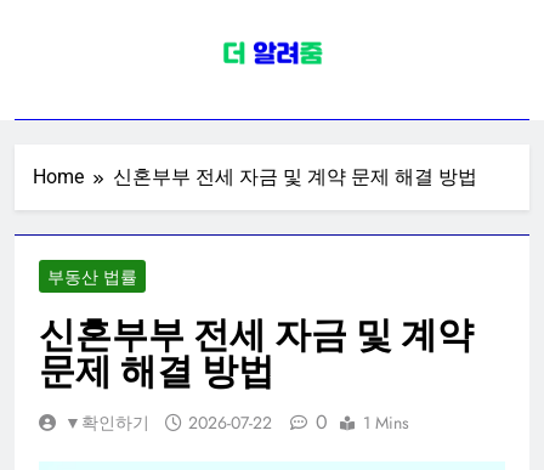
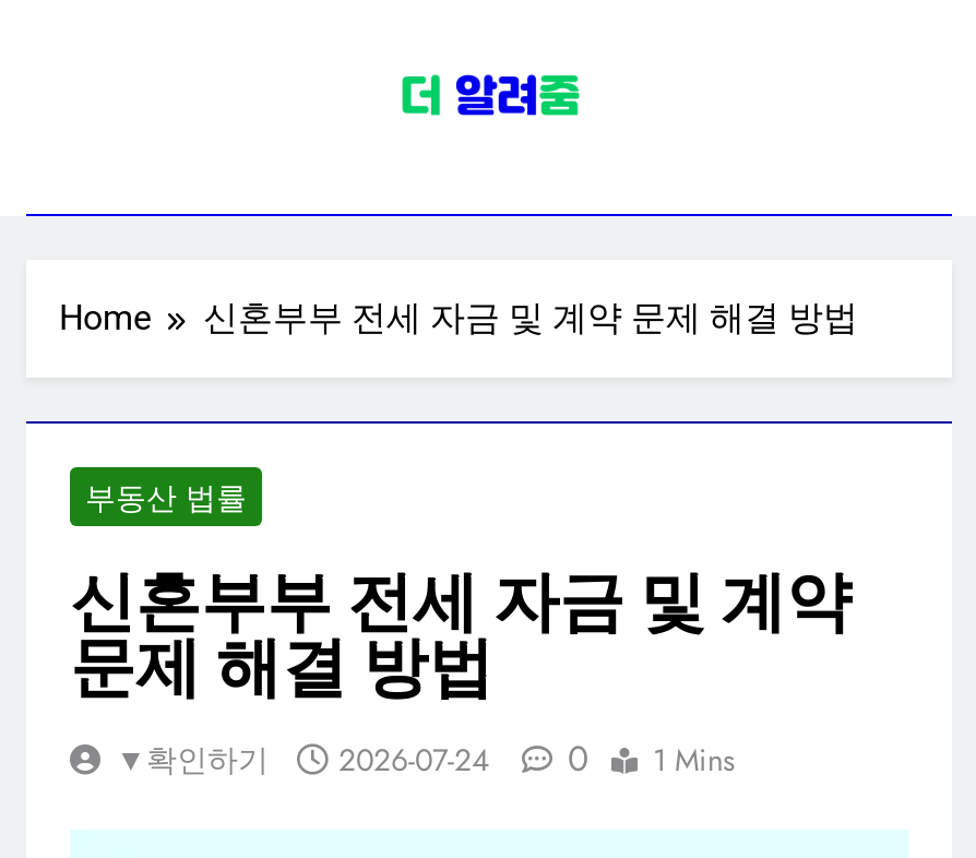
- 2026-07-22
+ 2026-07-24
